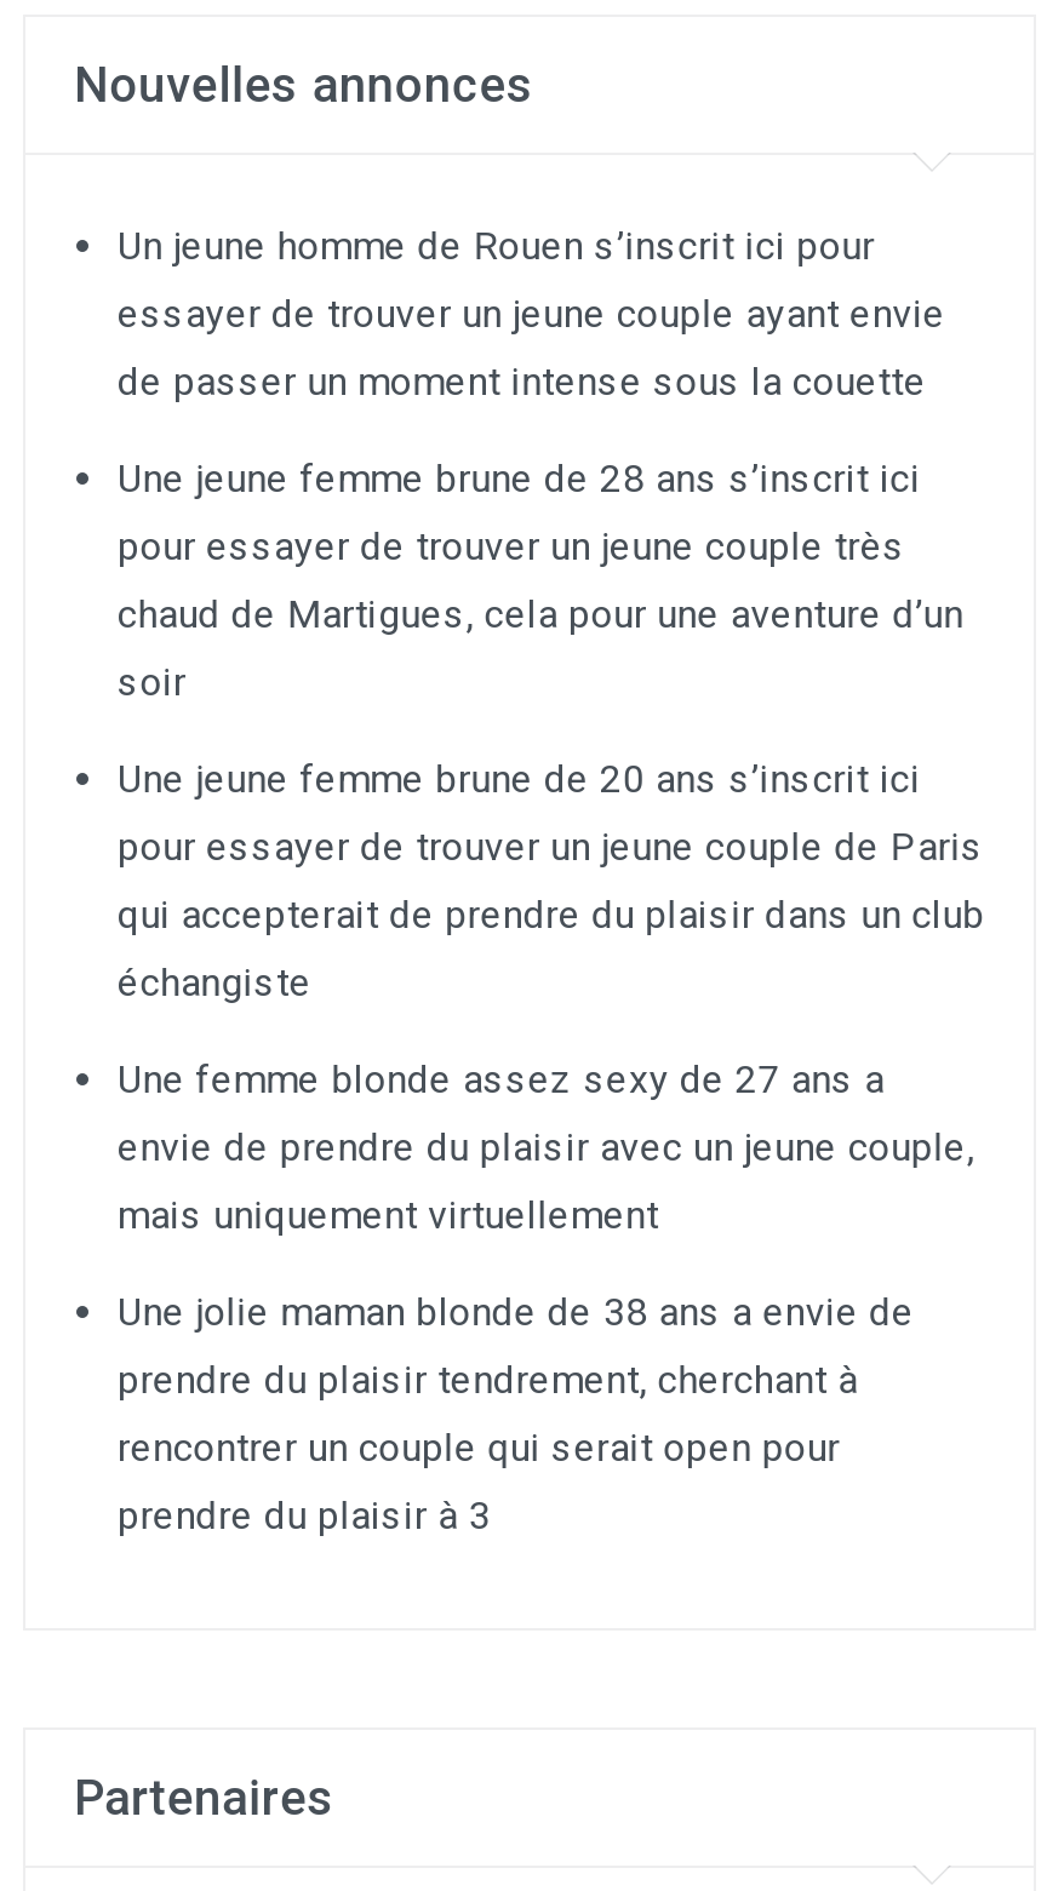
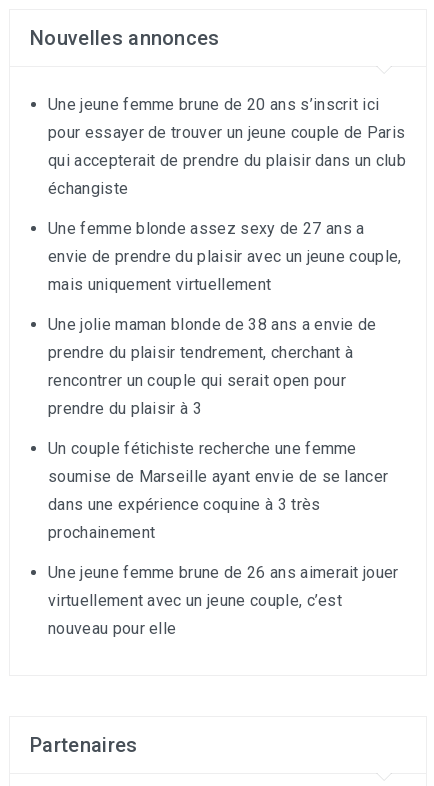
- Un jeune homme de Rouen s’inscrit ici pour
- essayer de trouver un jeune couple ayant envie
- de passer un moment intense sous la couette
- Une jeune femme brune de 28 ans s’inscrit ici
- pour essayer de trouver un jeune couple très
- chaud de Martigues, cela pour une aventure d’un
- soir

moved up: Une jeune femme brune de 20 ans s’inscrit ici | pour essayer de trouver un jeune couple de Paris | qui accepterait de prendre du plaisir dans un club | ... | rencontrer un couple qui serait open pour | prendre du plaisir à 3

+ Un couple fétichiste recherche une femme
+ soumise de Marseille ayant envie de se lancer
+ dans une expérience coquine à 3 très
+ prochainement
+ Une jeune femme brune de 26 ans aimerait jouer
+ virtuellement avec un jeune couple, c’est
+ nouveau pour elle
